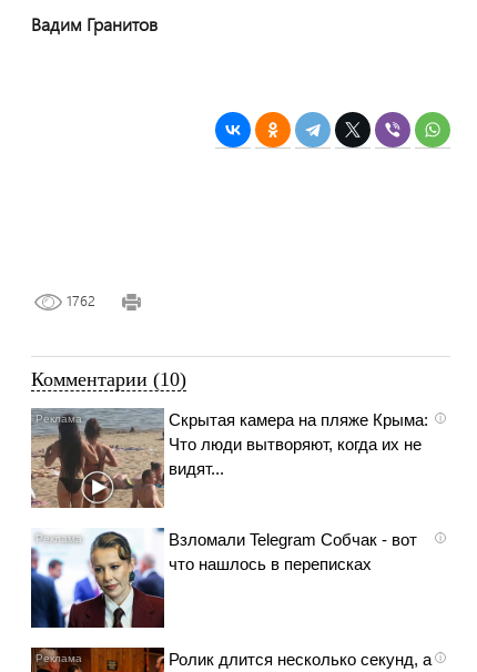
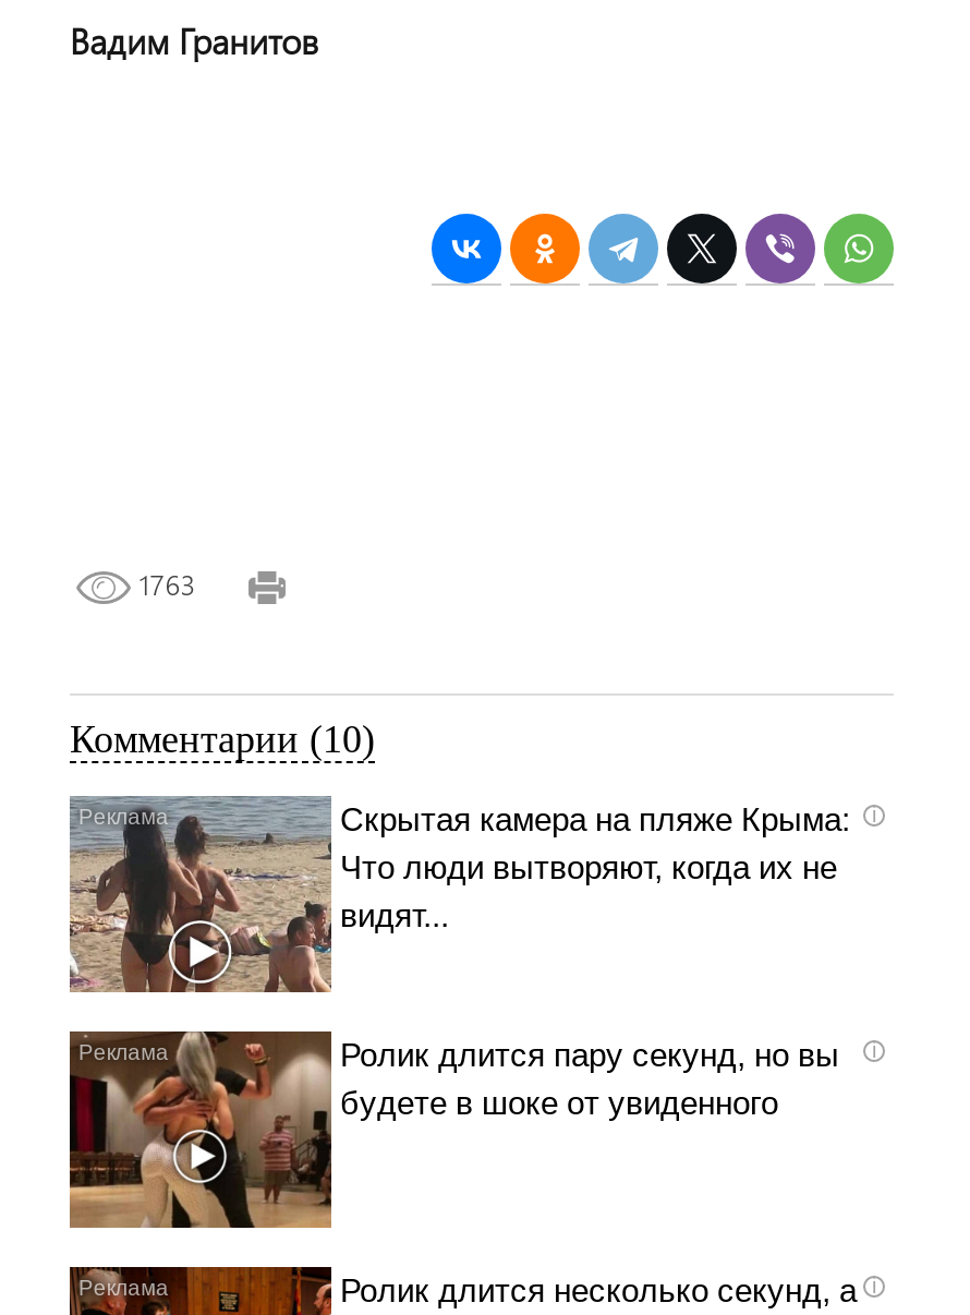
- 1762
+ 1763

- [image]
- Взломали Telegram Собчак - вот
- что нашлось в переписках
+ [image]
+ Ролик длится пару секунд, но вы
+ будете в шоке от увиденного
